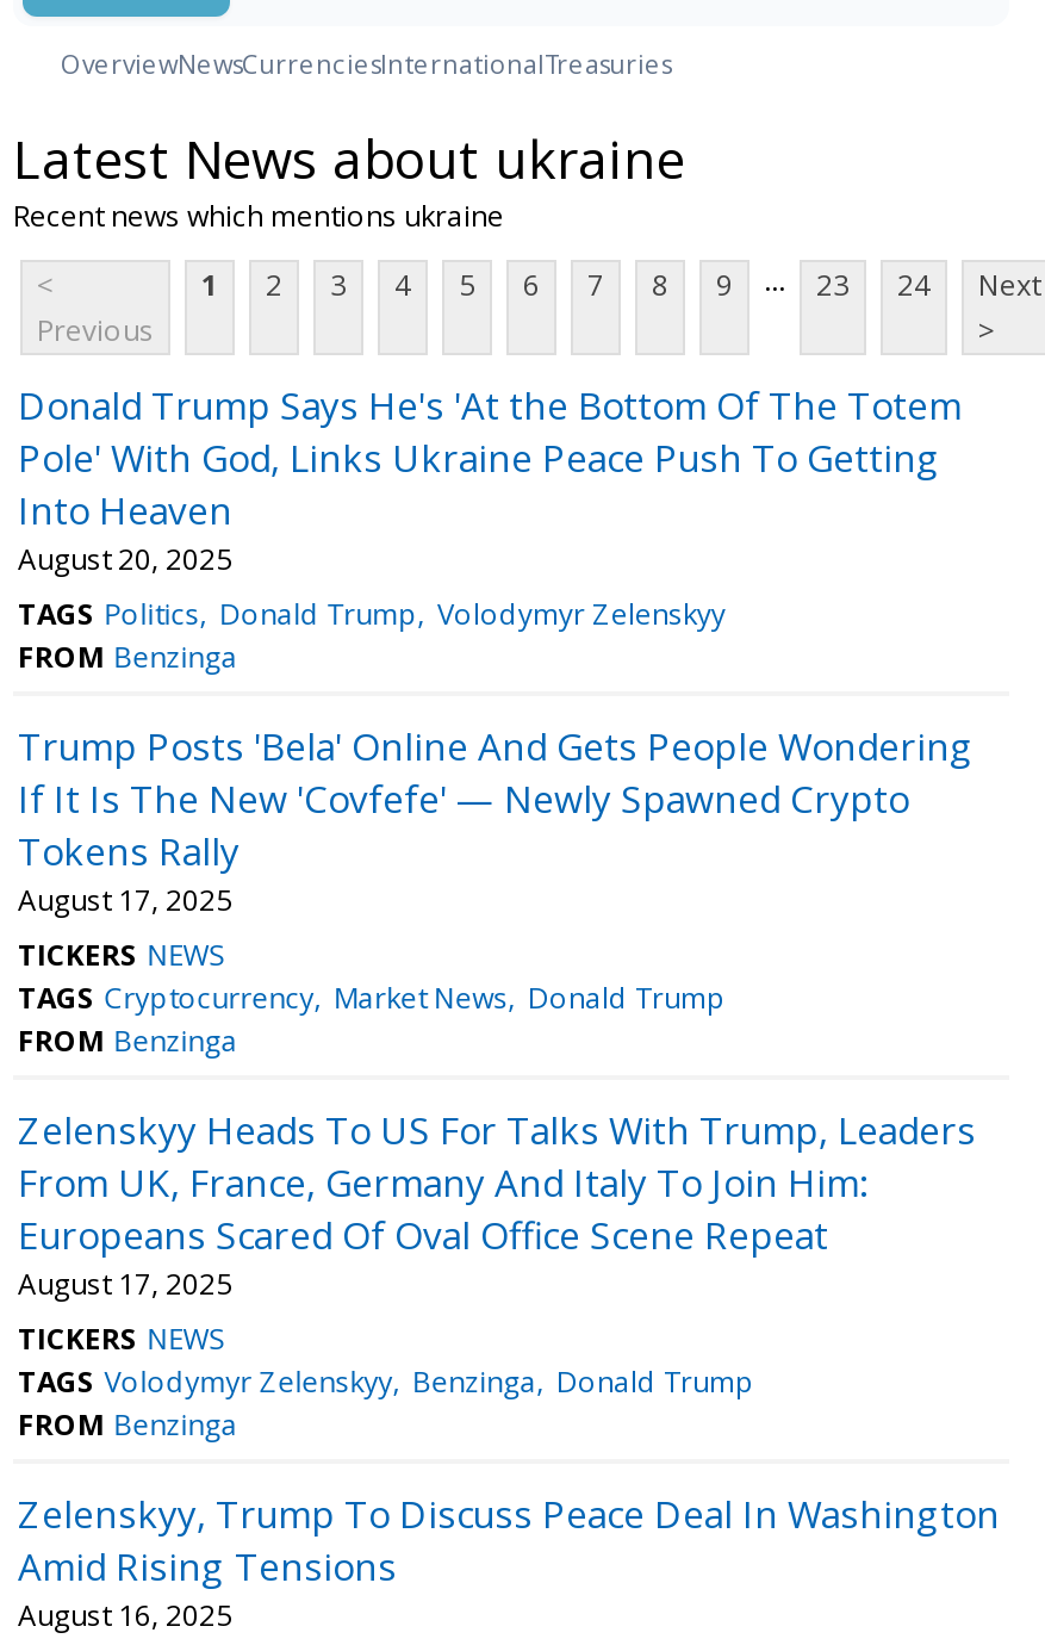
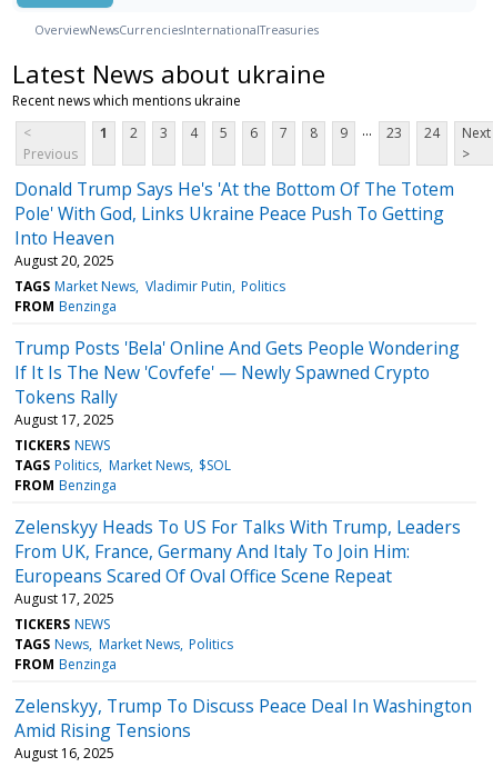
- TAGS Politics Donald Trump Volodymyr Zelenskyy
+ TAGS Market News Vladimir Putin Politics

- TAGS Cryptocurrency Market News Donald Trump
+ TAGS Politics Market News $SOL

- TAGS Volodymyr Zelenskyy Benzinga Donald Trump
+ TAGS News Market News Politics
